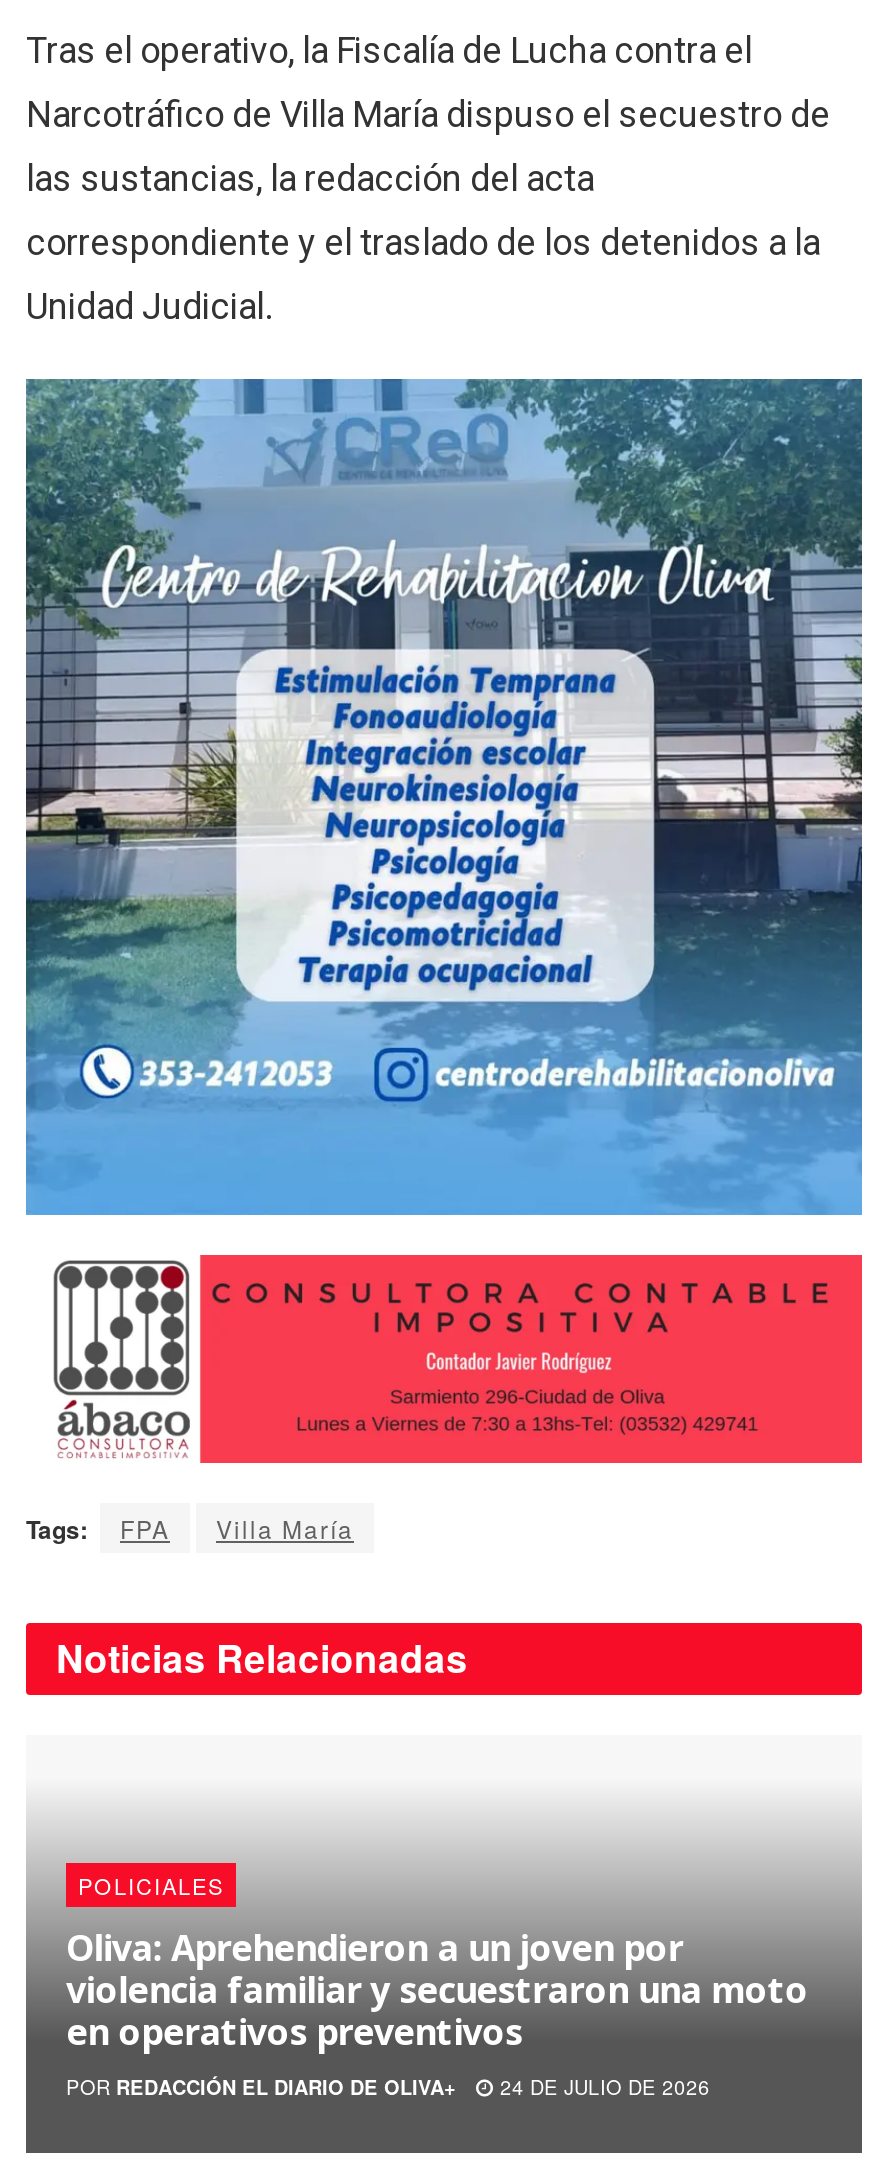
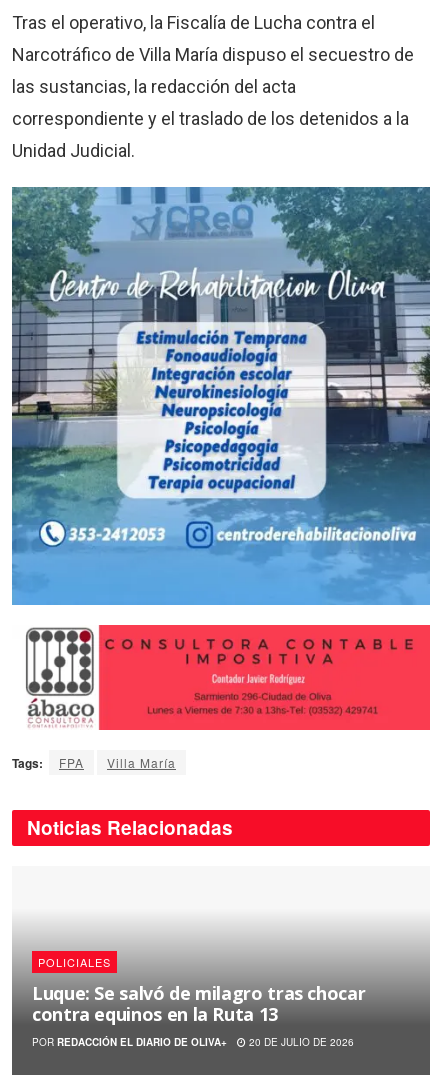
moved down: POLICIALES

- Oliva: Aprehendieron a un joven por
- violencia familiar y secuestraron una moto
- en operativos preventivos
+ Luque: Se salvó de milagro tras chocar
+ contra equinos en la Ruta 13

- POR REDACCIÓN EL DIARIO DE OLIVA+ 24 DE JULIO DE 2026
+ POR REDACCIÓN EL DIARIO DE OLIVA+ 20 DE JULIO DE 2026
